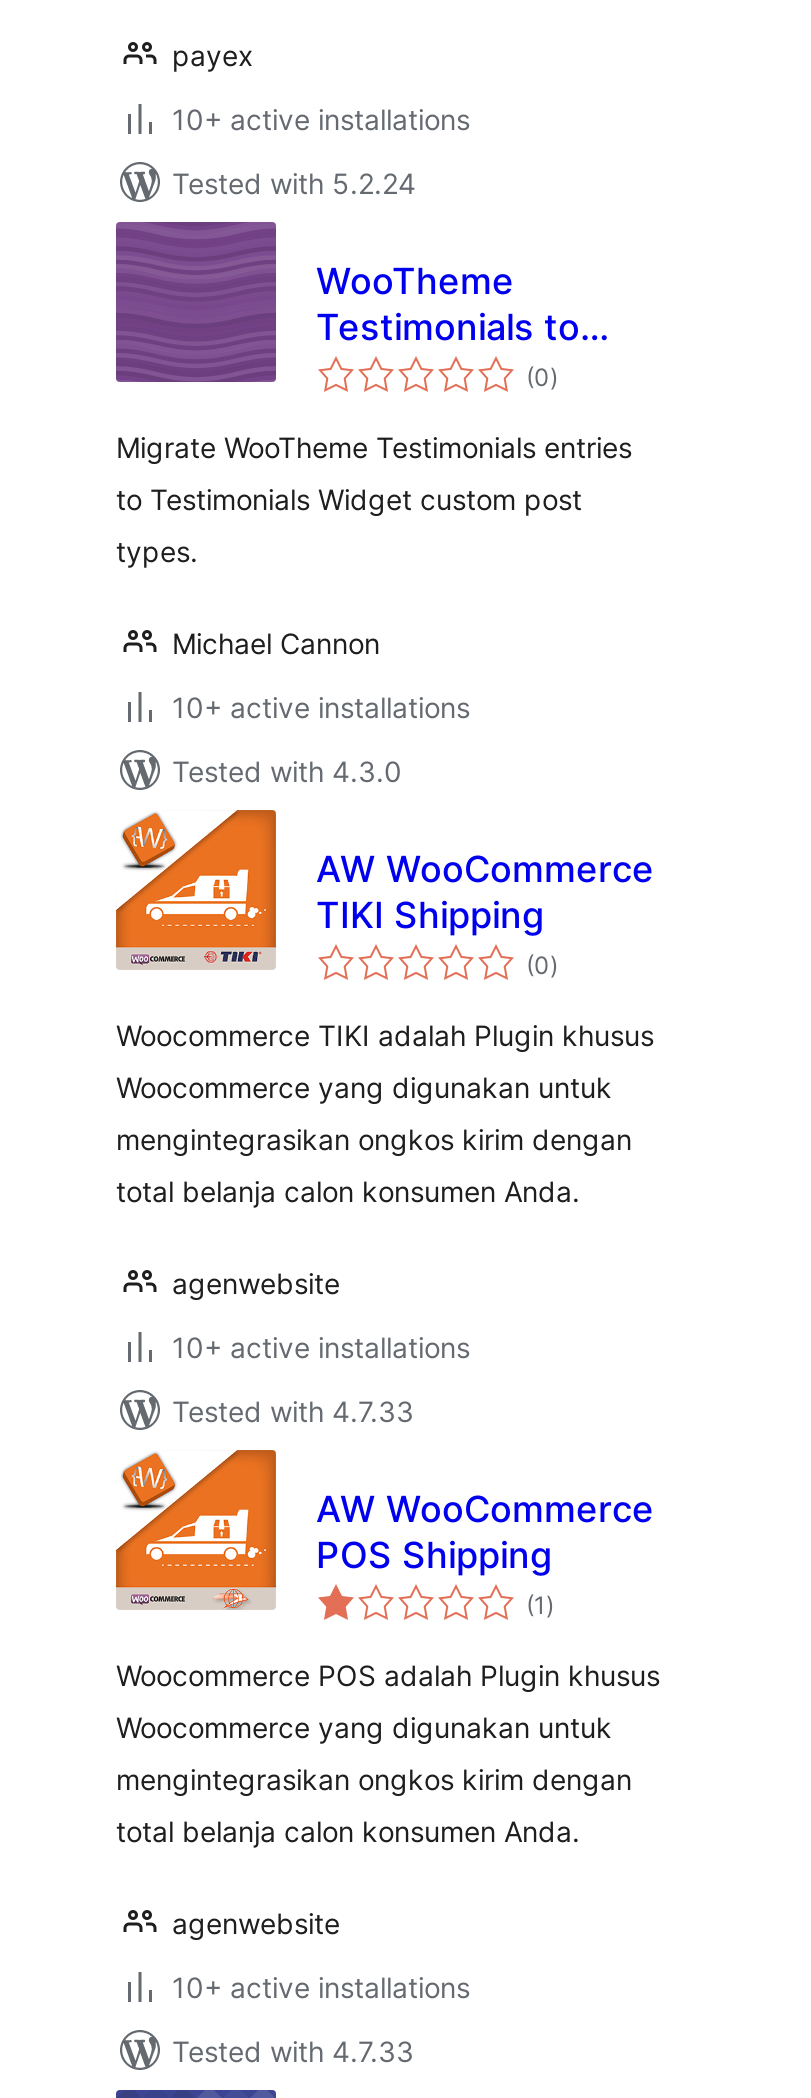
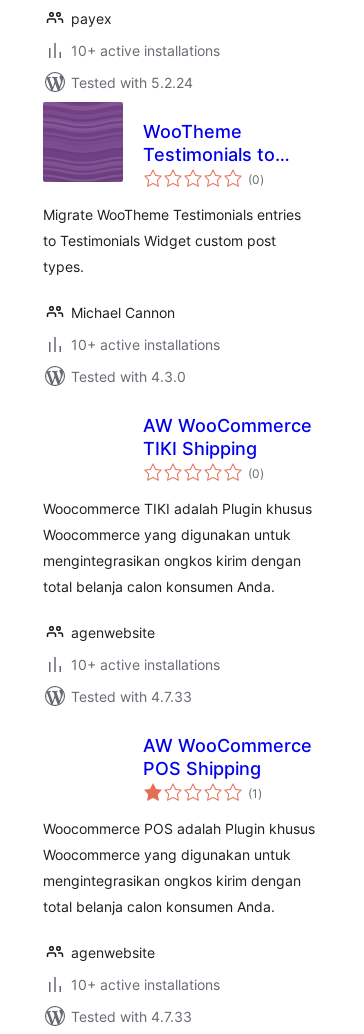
- [image]

- [image]
